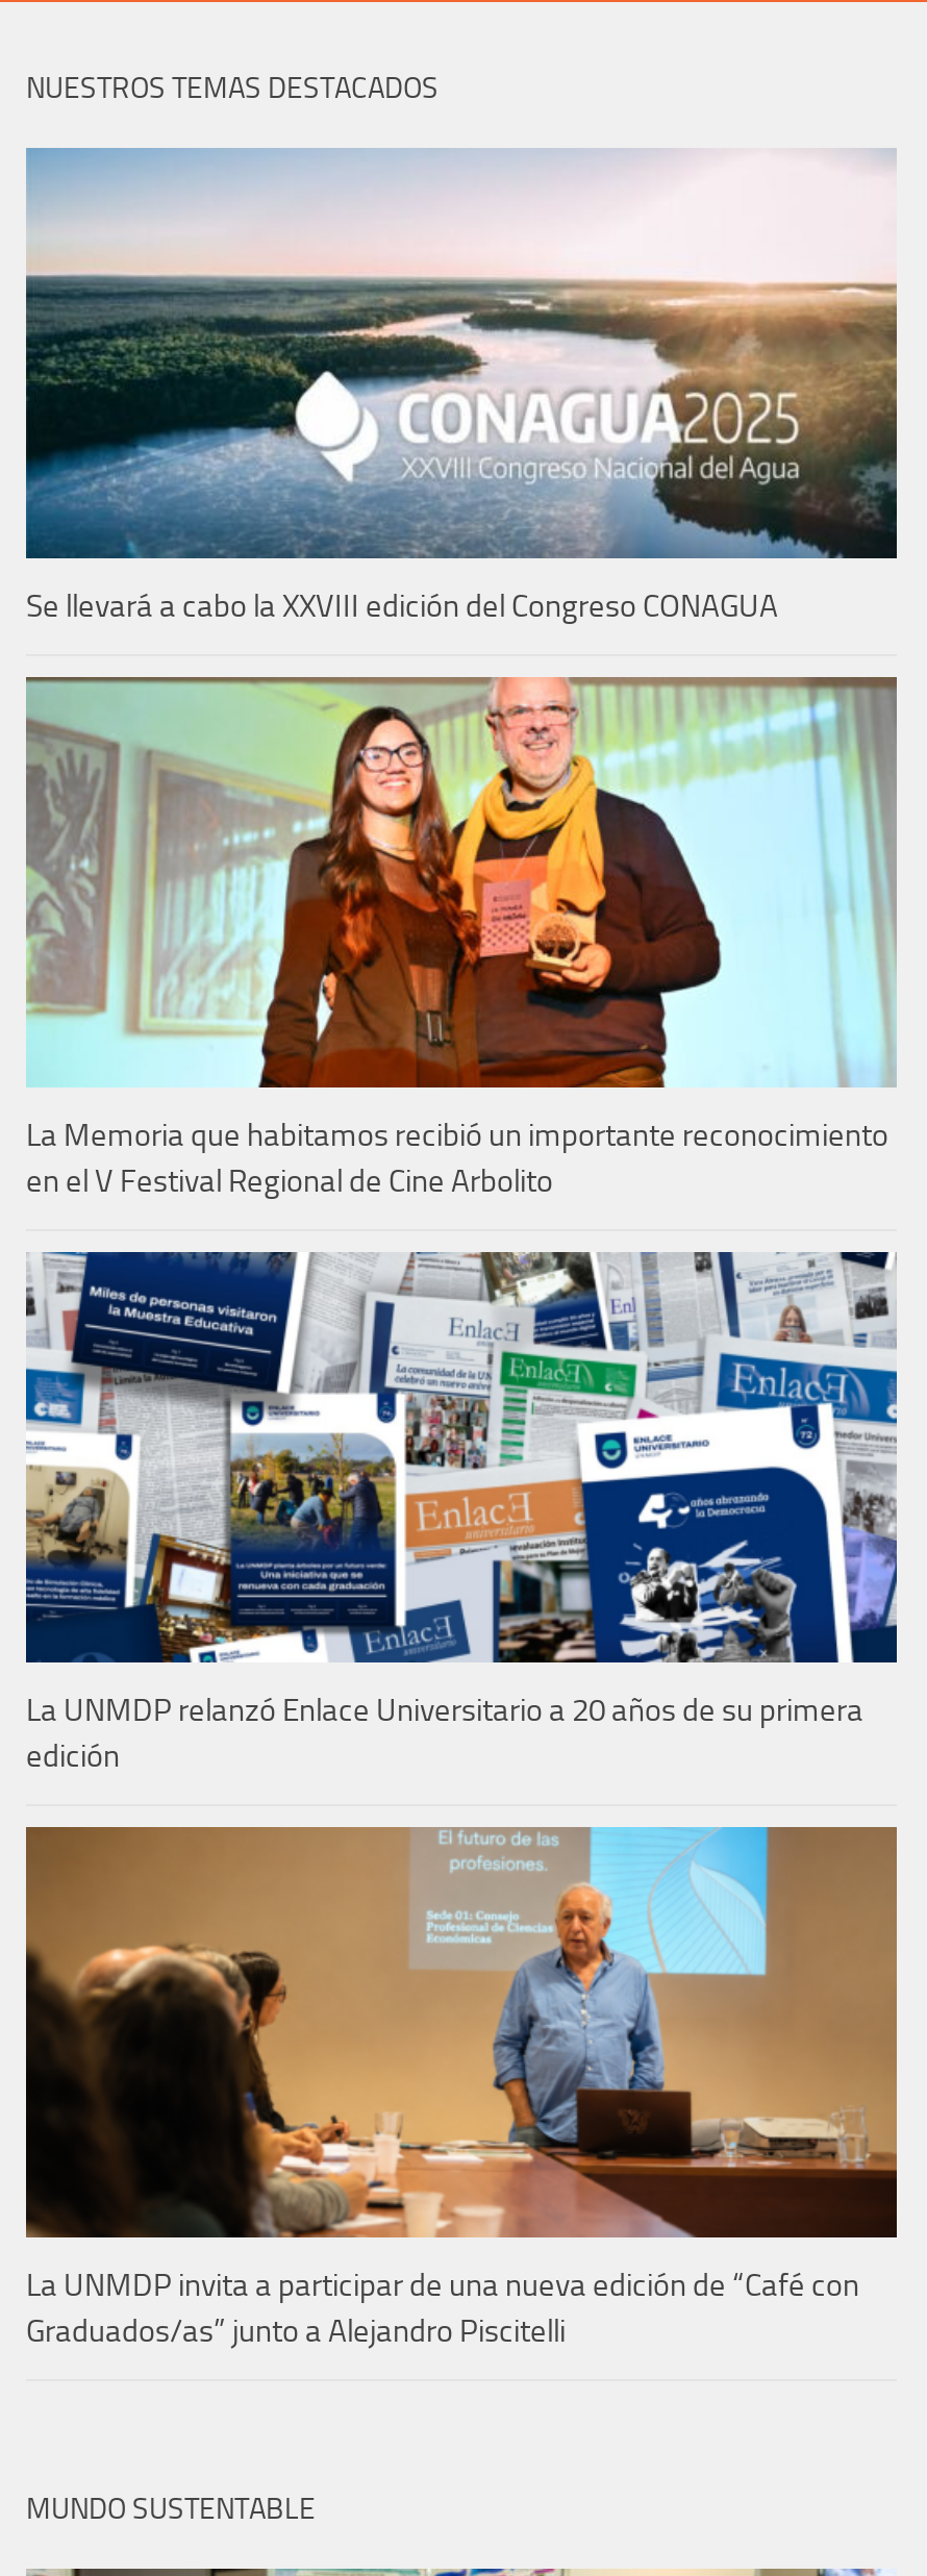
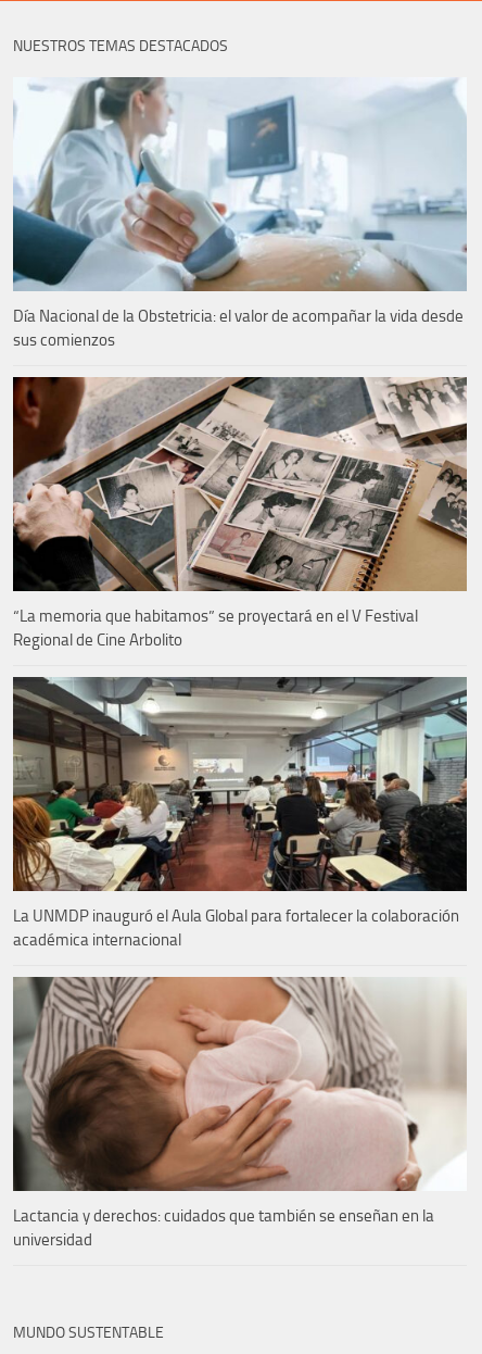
- [image]
- Se llevará a cabo la XXVIII edición del Congreso CONAGUA
+ [image]
+ Día Nacional de la Obstetricia: el valor de acompañar la vida desde
+ sus comienzos

- [image]
- La Memoria que habitamos recibió un importante reconocimiento
- en el V Festival Regional de Cine Arbolito
+ [image]
+ “La memoria que habitamos” se proyectará en el V Festival
+ Regional de Cine Arbolito

- [image]
- La UNMDP relanzó Enlace Universitario a 20 años de su primera
- edición
+ [image]
+ La UNMDP inauguró el Aula Global para fortalecer la colaboración
+ académica internacional

- [image]
- La UNMDP invita a participar de una nueva edición de “Café con
- Graduados/as” junto a Alejandro Piscitelli
+ [image]
+ Lactancia y derechos: cuidados que también se enseñan en la
+ universidad
